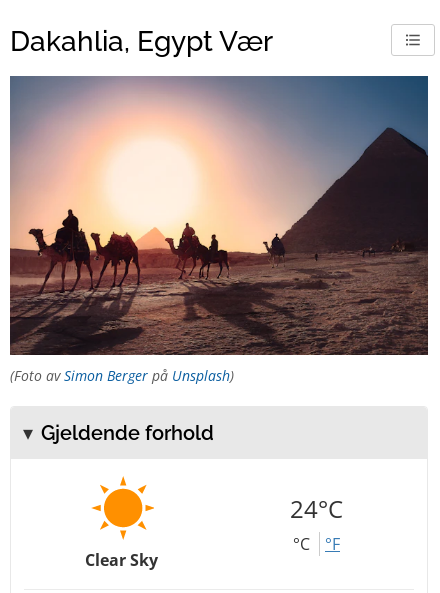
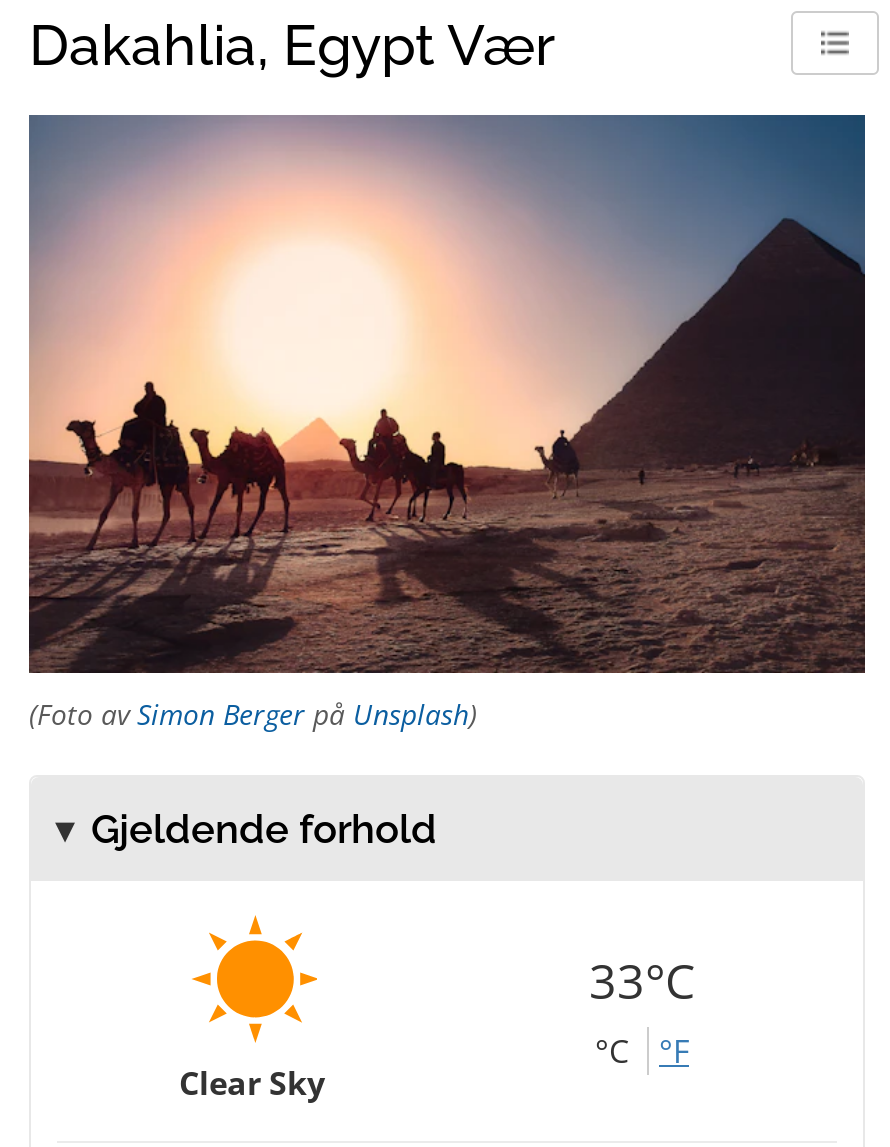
- 24°C
+ 33°C
